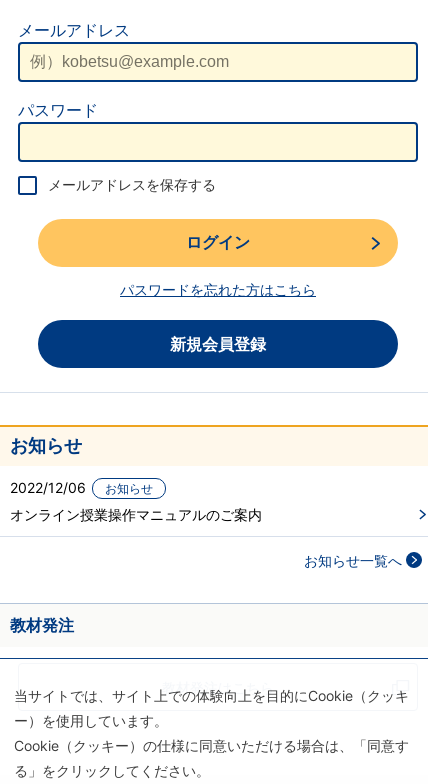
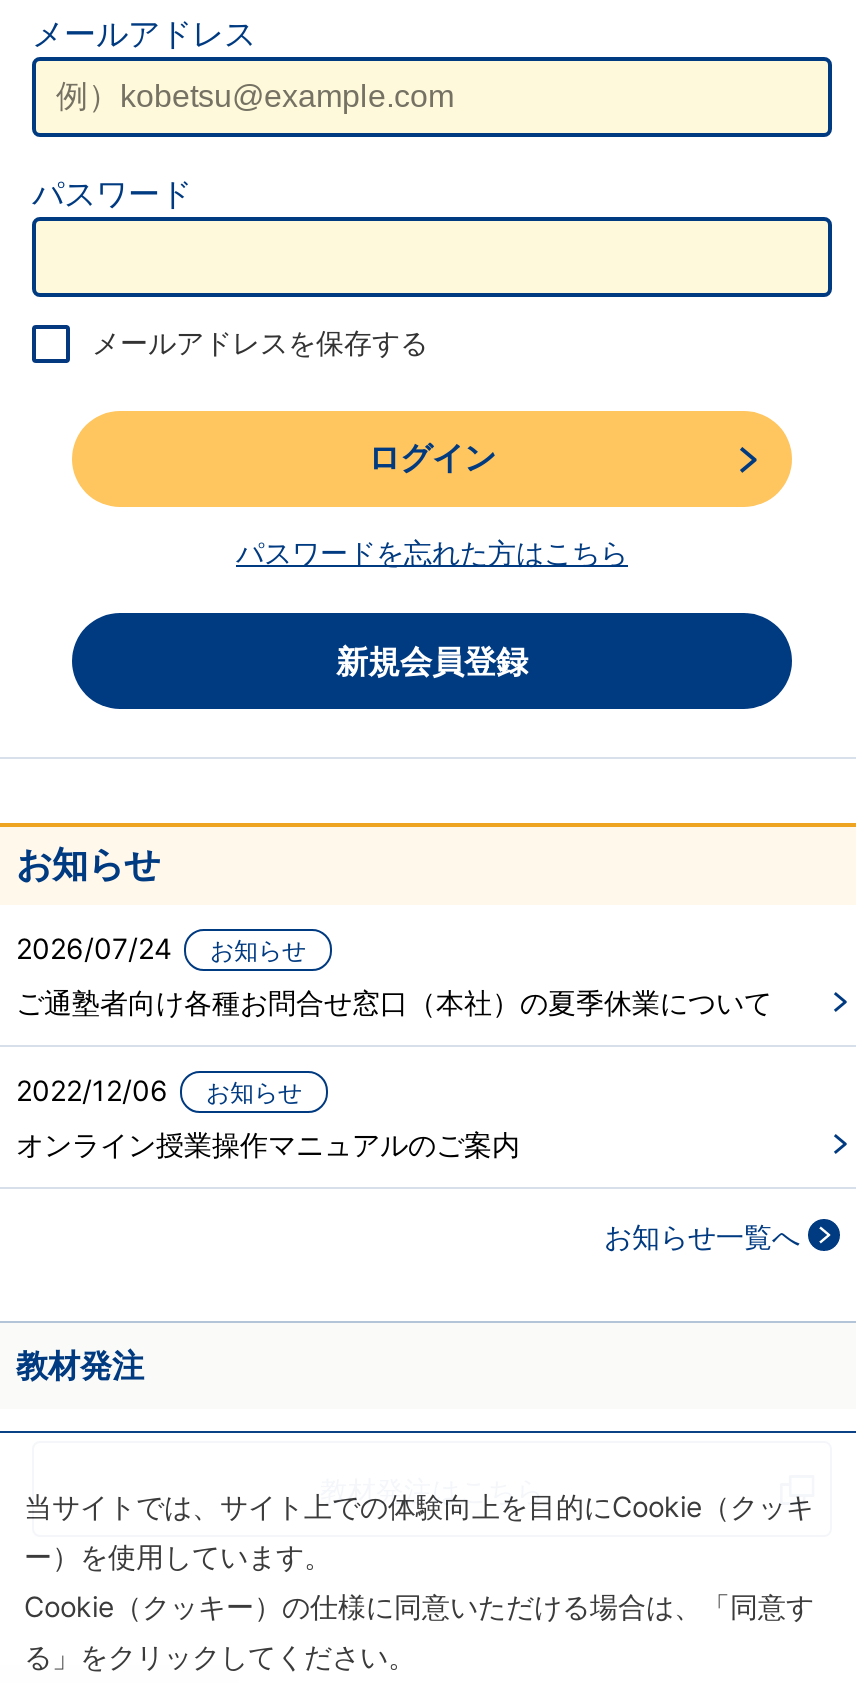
+ 2026/07/24
+ ご通塾者向け各種お問合せ窓口（本社）の夏季休業について
